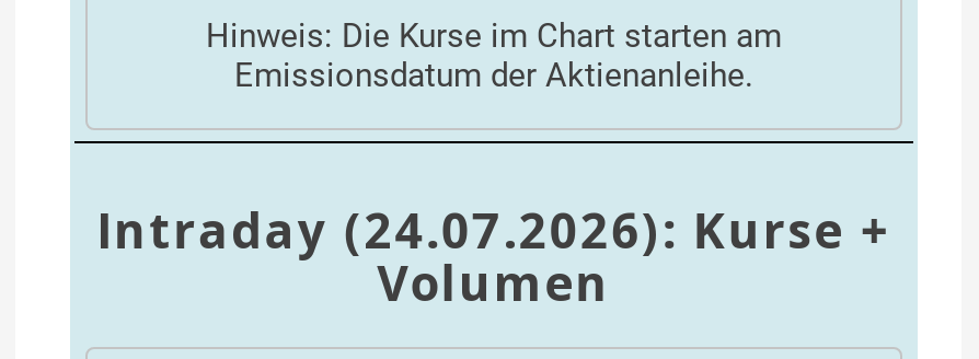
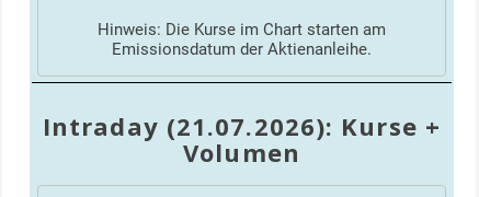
- Intraday (24.07.2026): Kurse +
+ Intraday (21.07.2026): Kurse +
